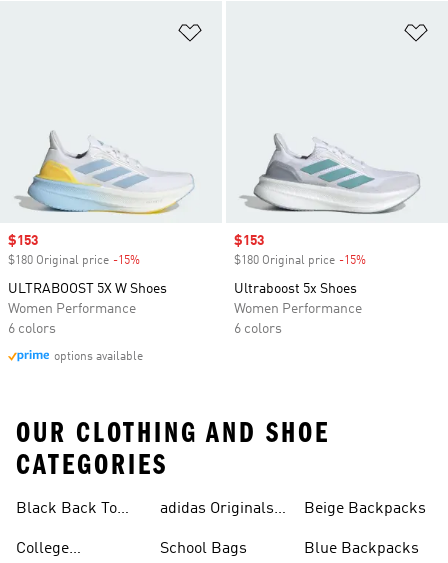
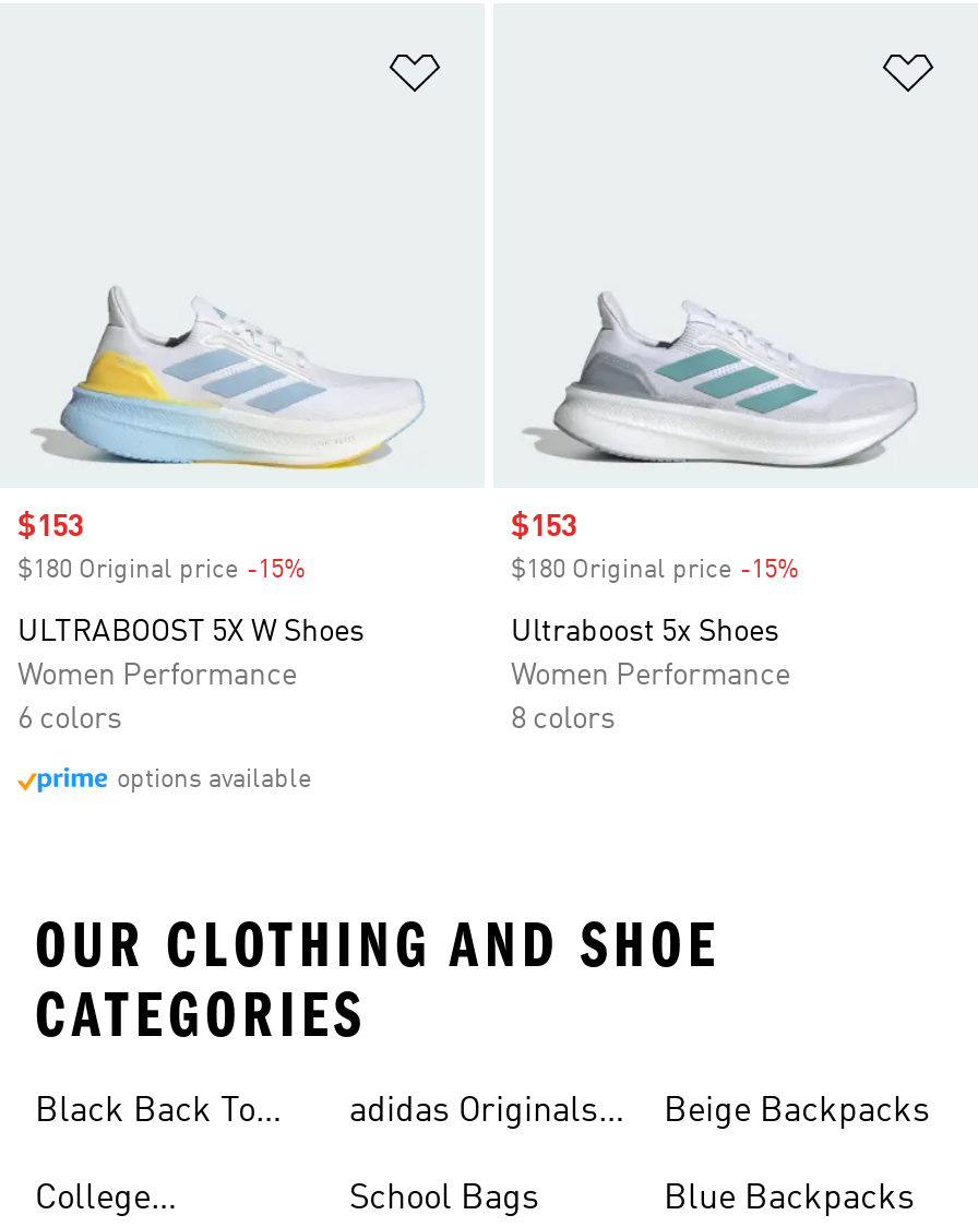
- 6 colors
+ 8 colors
